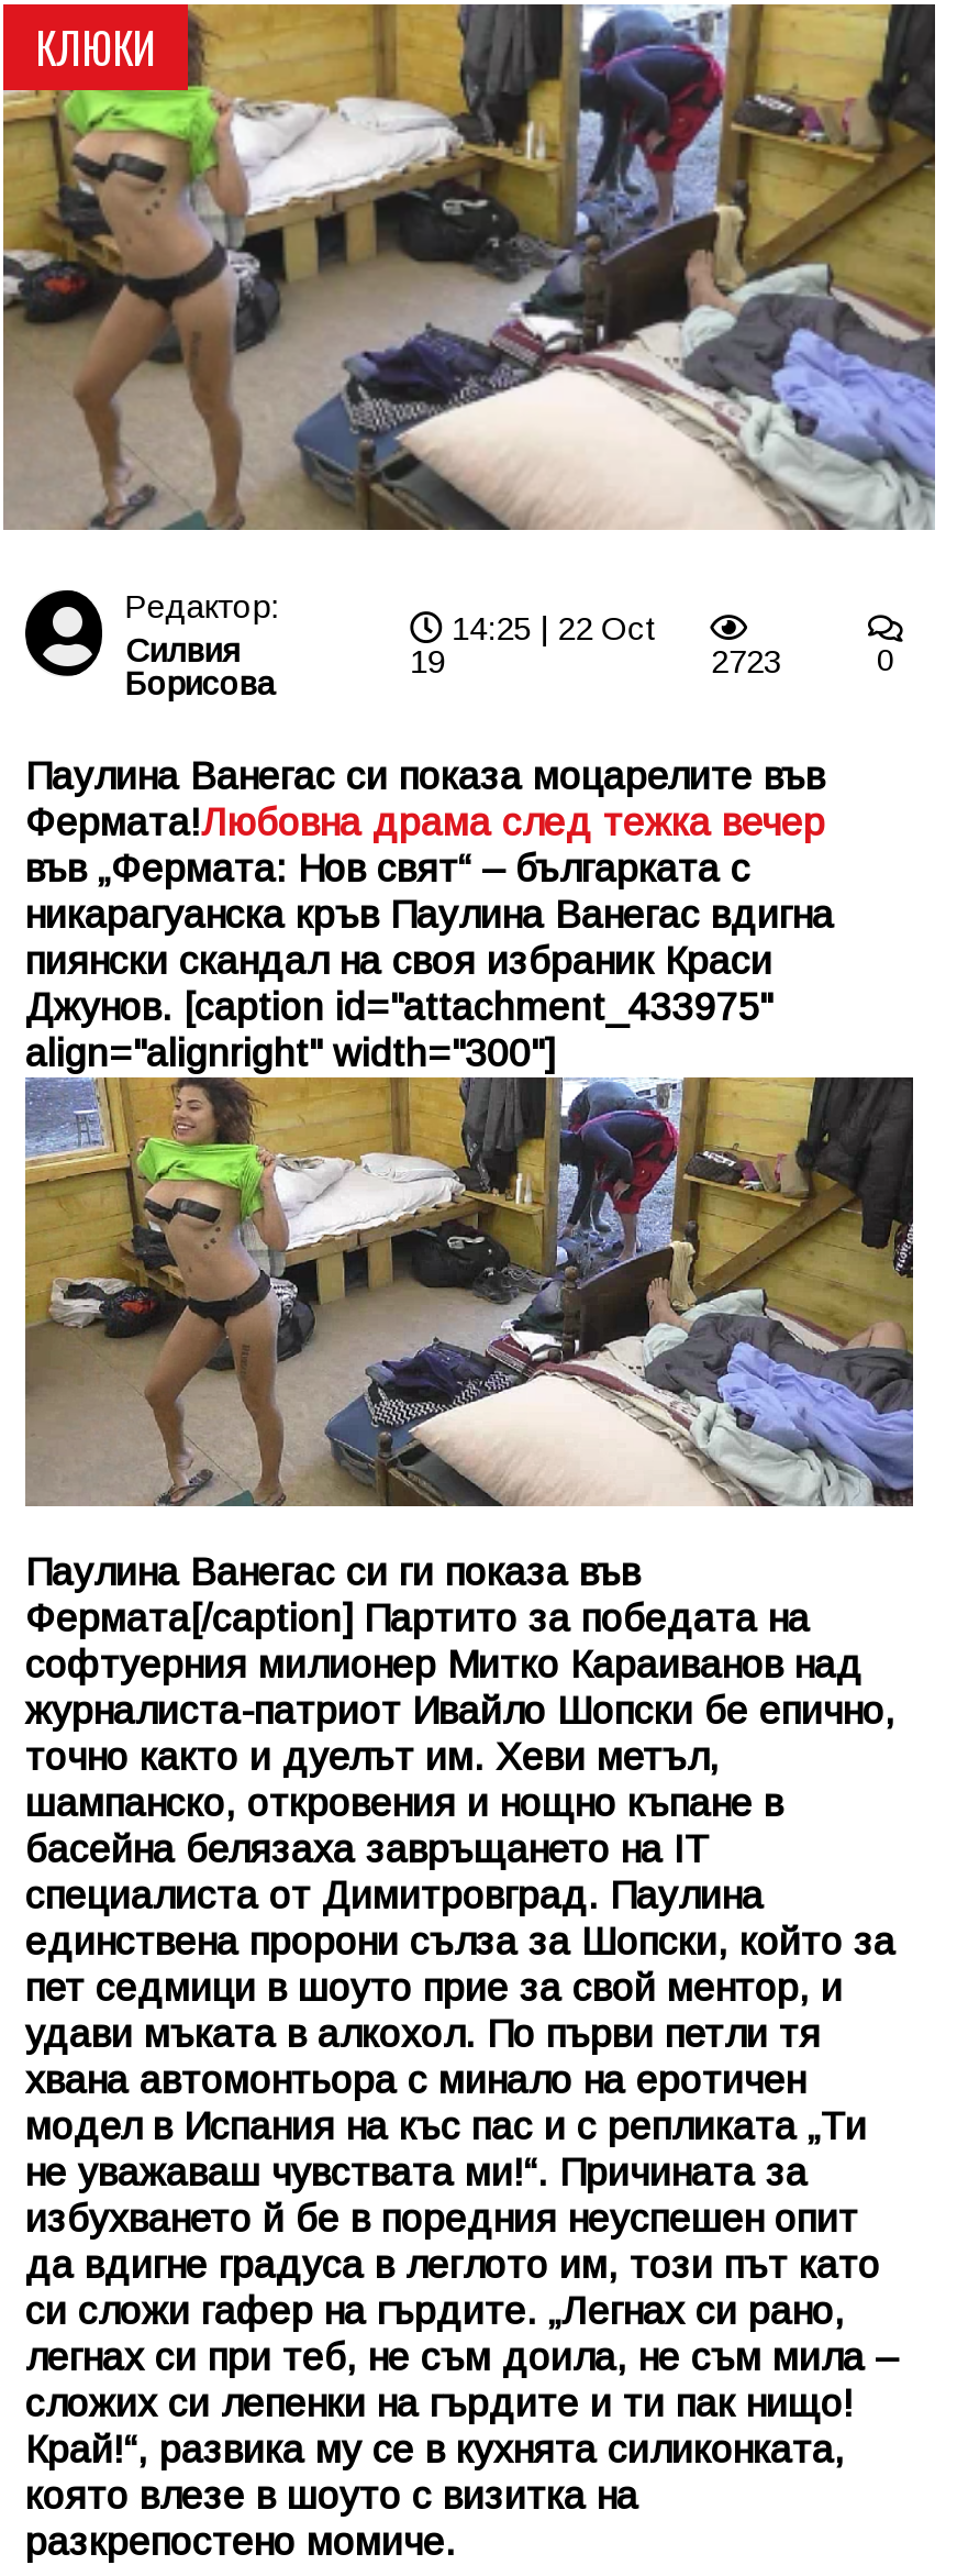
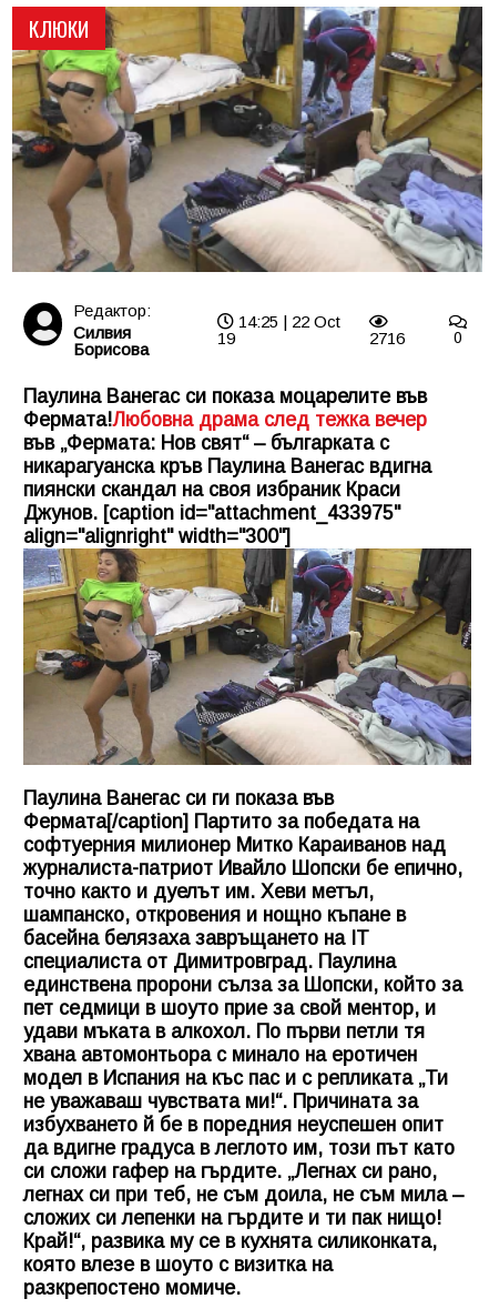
- 2723
+ 2716
